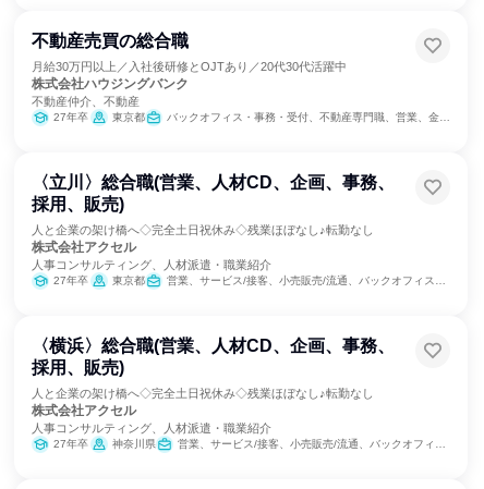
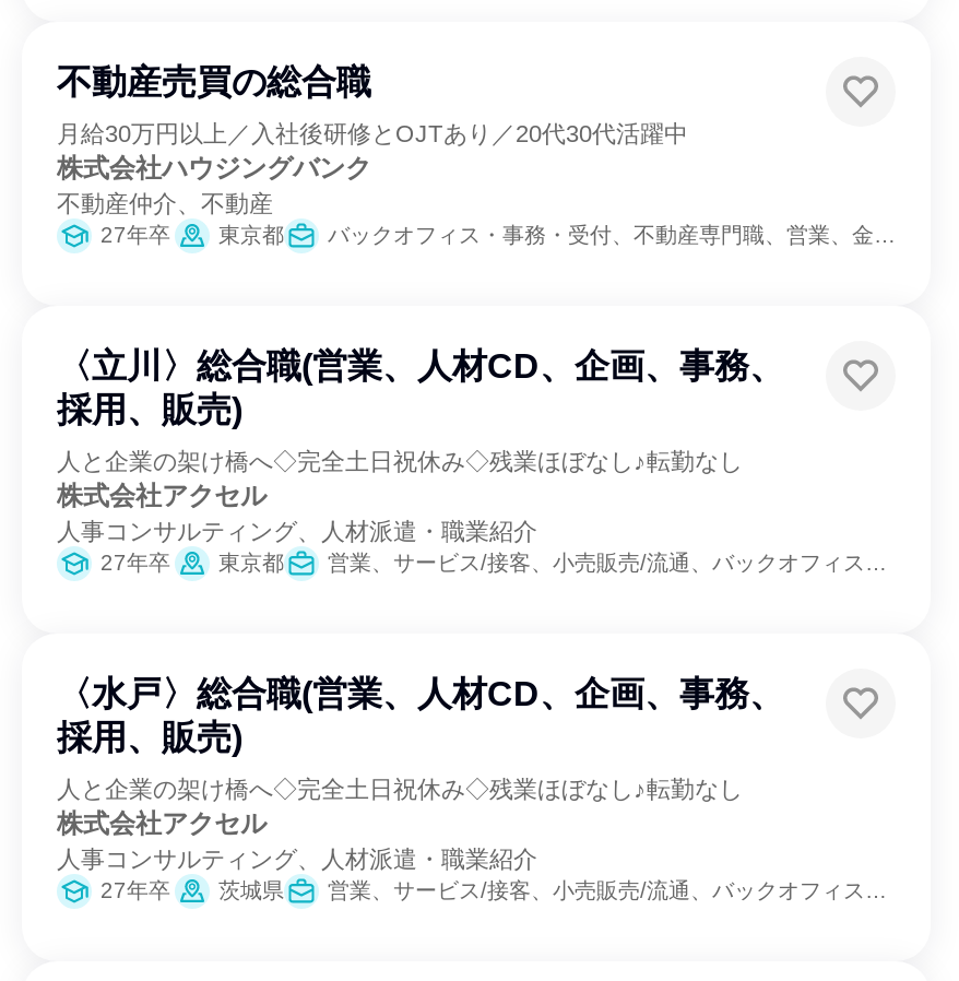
- 〈横浜〉総合職(営業、人材CD、企画、事務、
+ 〈水戸〉総合職(営業、人材CD、企画、事務、

- 神奈川県
+ 茨城県
